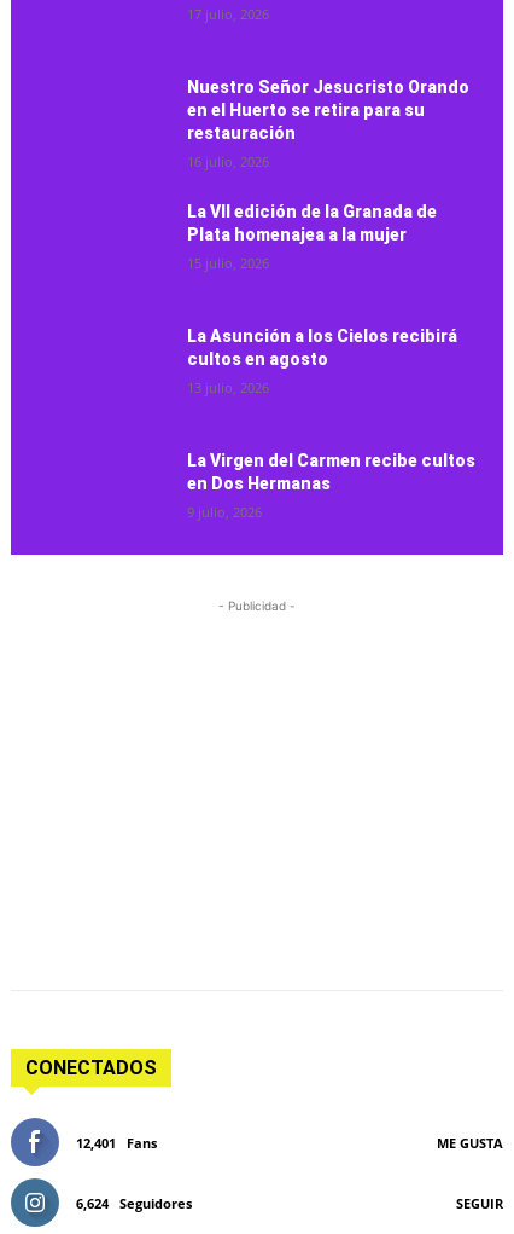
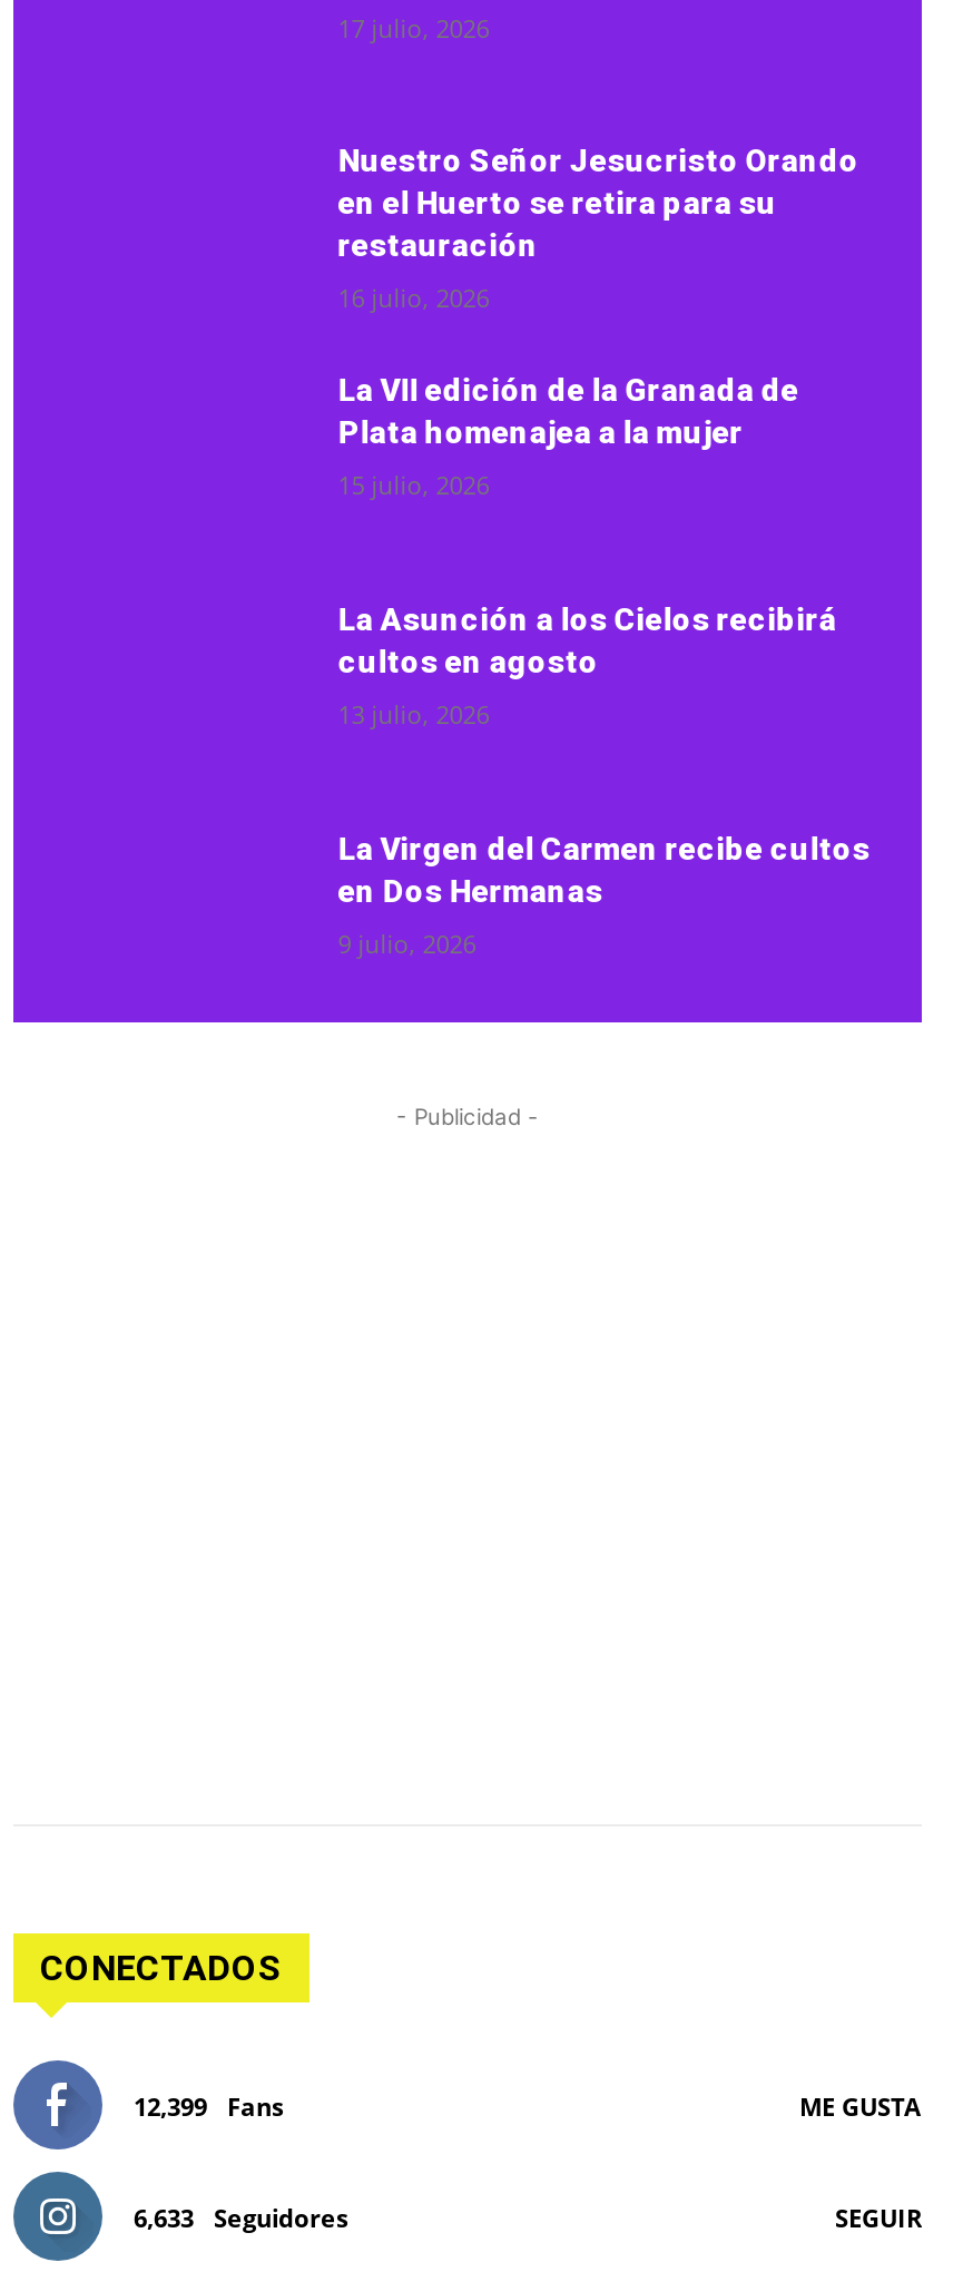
- 12,401 Fans
+ 12,399 Fans

- 6,624 Seguidores
+ 6,633 Seguidores
